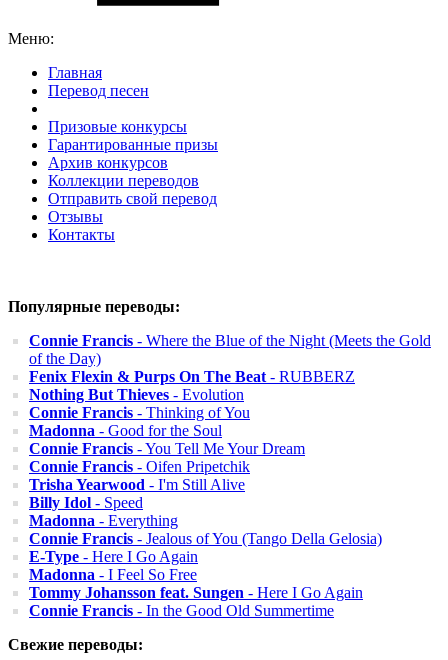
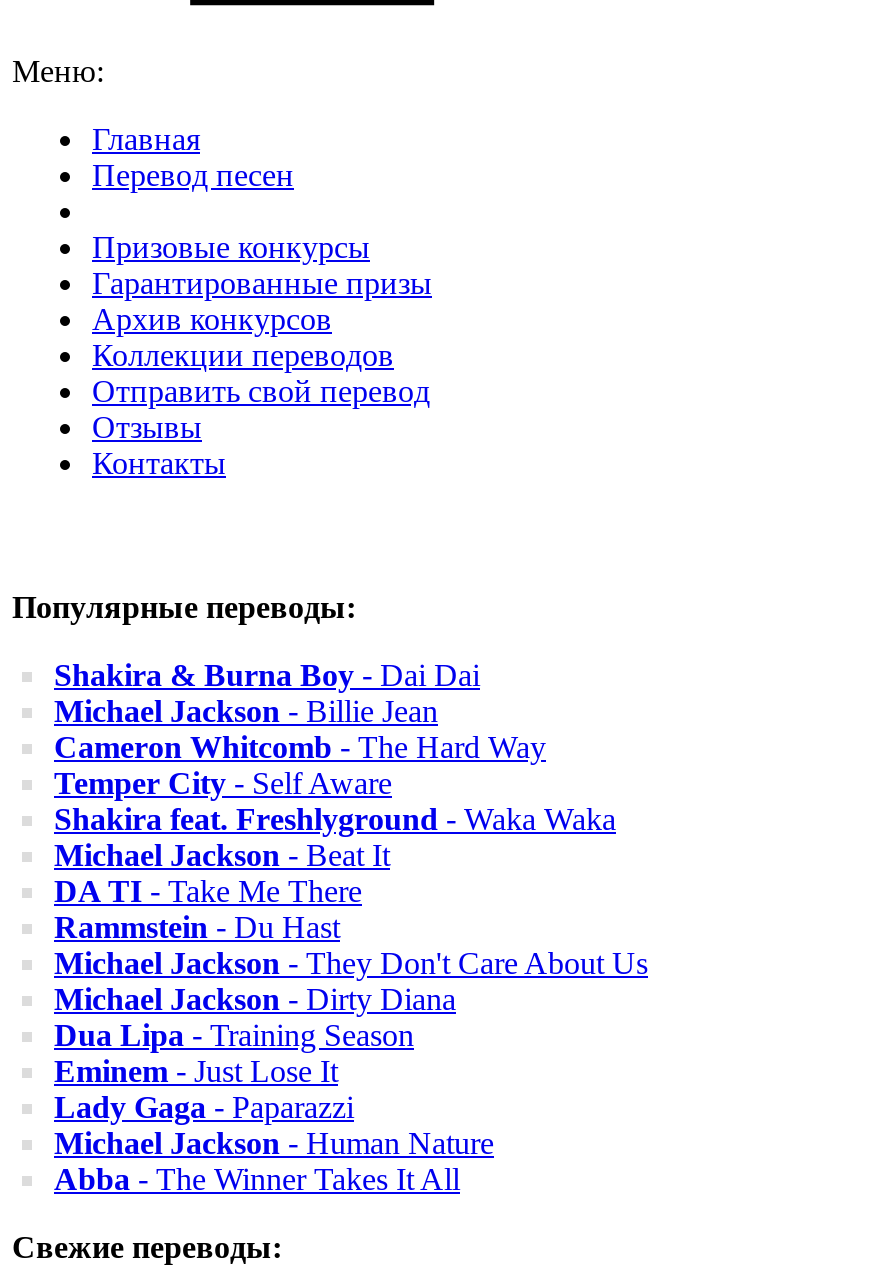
- Connie Francis - Where the Blue of the Night (Meets the Gold
- of the Day)
- Fenix Flexin & Purps On The Beat - RUBBERZ
- Nothing But Thieves - Evolution
- Connie Francis - Thinking of You
- Madonna - Good for the Soul
- Connie Francis - You Tell Me Your Dream
- Connie Francis - Oifen Pripetchik
- Trisha Yearwood - I'm Still Alive
- Billy Idol - Speed
- Madonna - Everything
- Connie Francis - Jealous of You (Tango Della Gelosia)
- E-Type - Here I Go Again
- Madonna - I Feel So Free
- Tommy Johansson feat. Sungen - Here I Go Again
- Connie Francis - In the Good Old Summertime
+ Shakira & Burna Boy - Dai Dai
+ Michael Jackson - Billie Jean
+ Cameron Whitcomb - The Hard Way
+ Temper City - Self Aware
+ Shakira feat. Freshlyground - Waka Waka
+ Michael Jackson - Beat It
+ DA TI - Take Me There
+ Rammstein - Du Hast
+ Michael Jackson - They Don't Care About Us
+ Michael Jackson - Dirty Diana
+ Dua Lipa - Training Season
+ Eminem - Just Lose It
+ Lady Gaga - Paparazzi
+ Michael Jackson - Human Nature
+ Abba - The Winner Takes It All
